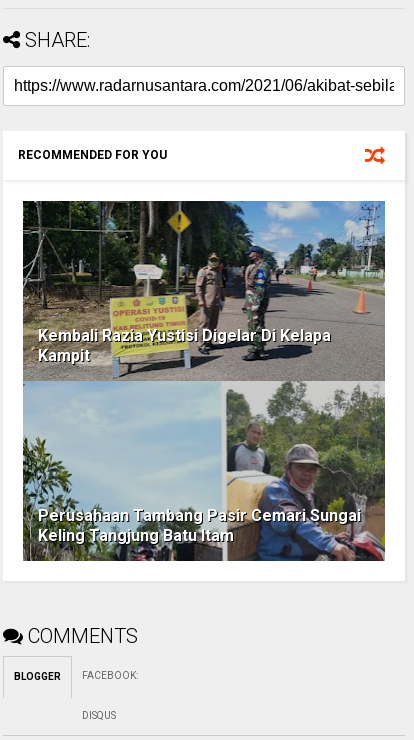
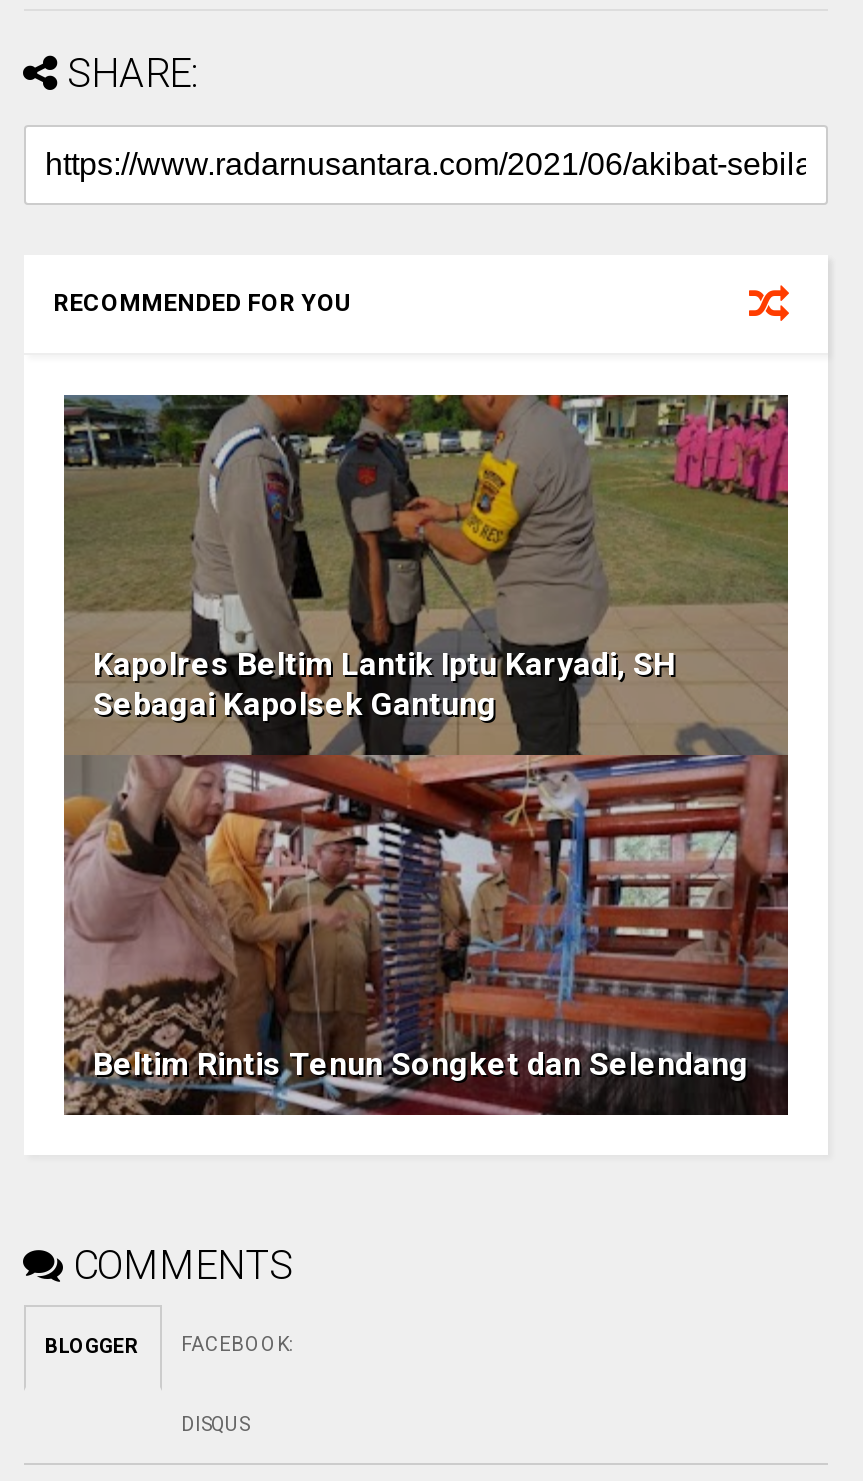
- [image]
- Kembali Razia Yustisi Digelar Di Kelapa
- Kampit
+ [image]
+ Kapolres Beltim Lantik Iptu Karyadi, SH
+ Sebagai Kapolsek Gantung

- [image]
- Perusahaan Tambang Pasir Cemari Sungai
- Keling Tangjung Batu Itam
+ [image]
+ Beltim Rintis Tenun Songket dan Selendang
